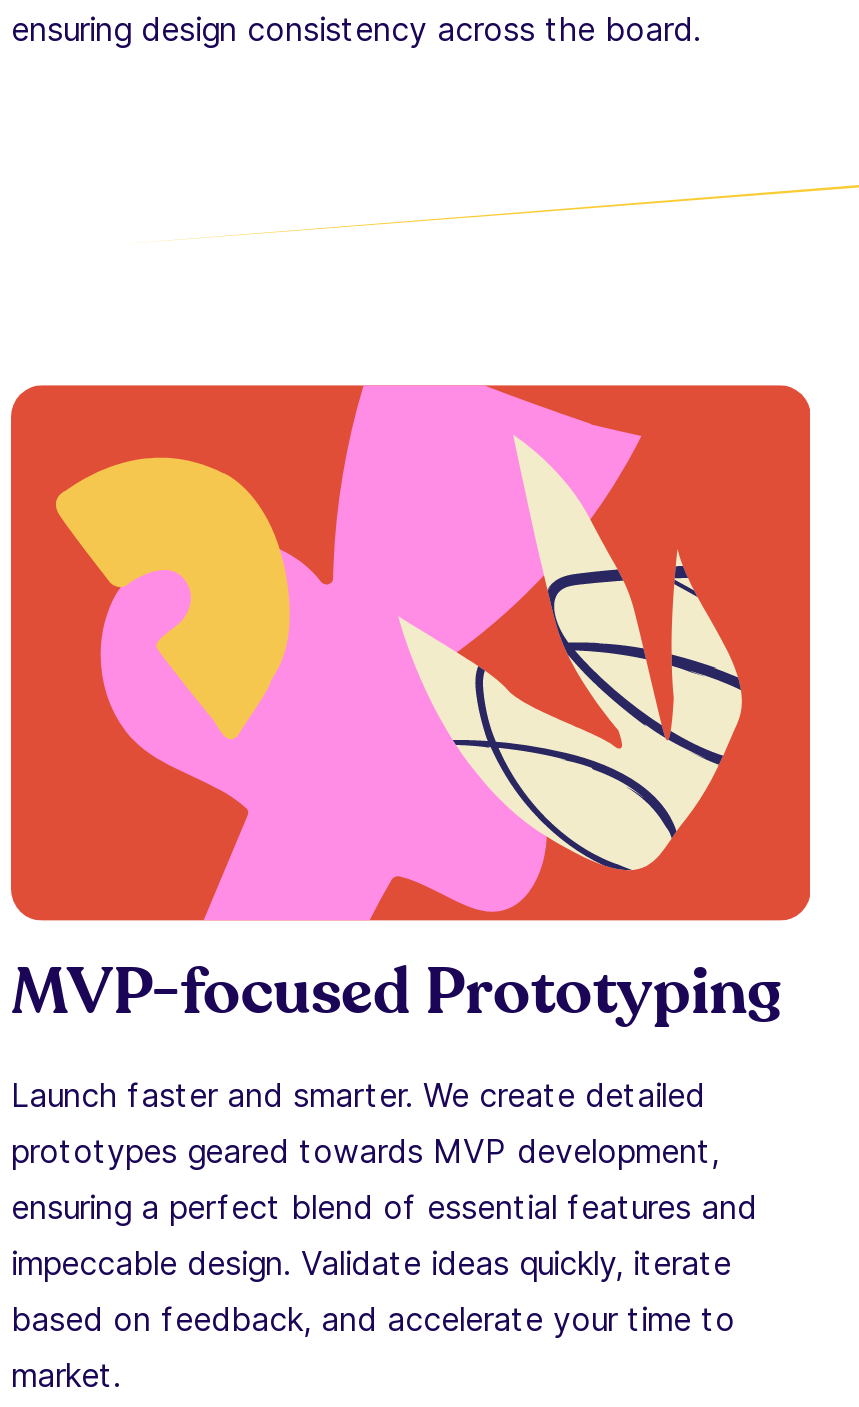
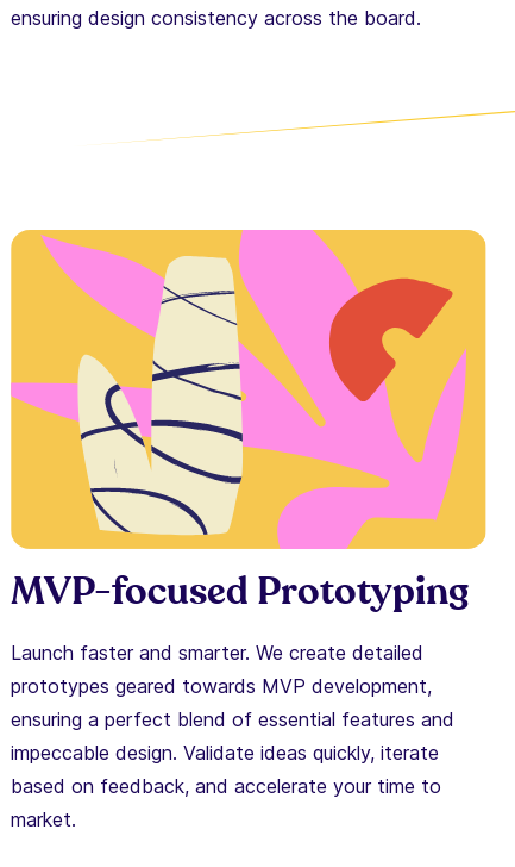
- [image]
+ [image]
